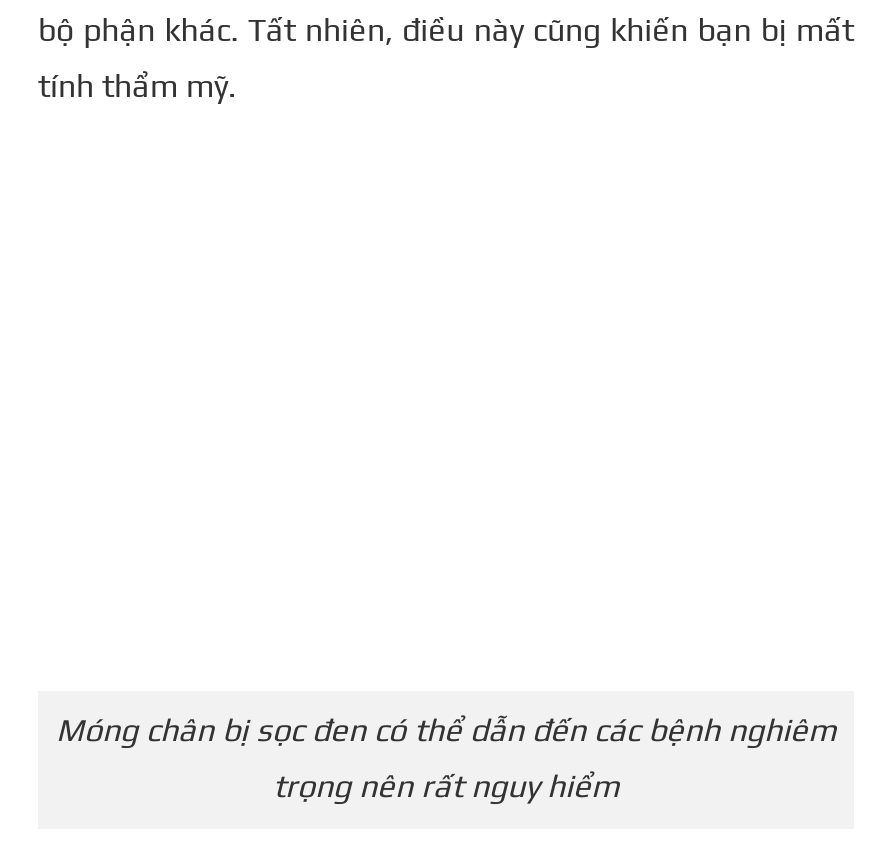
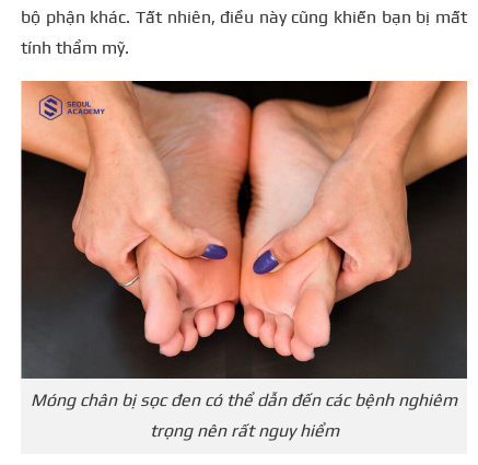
+ [image]
